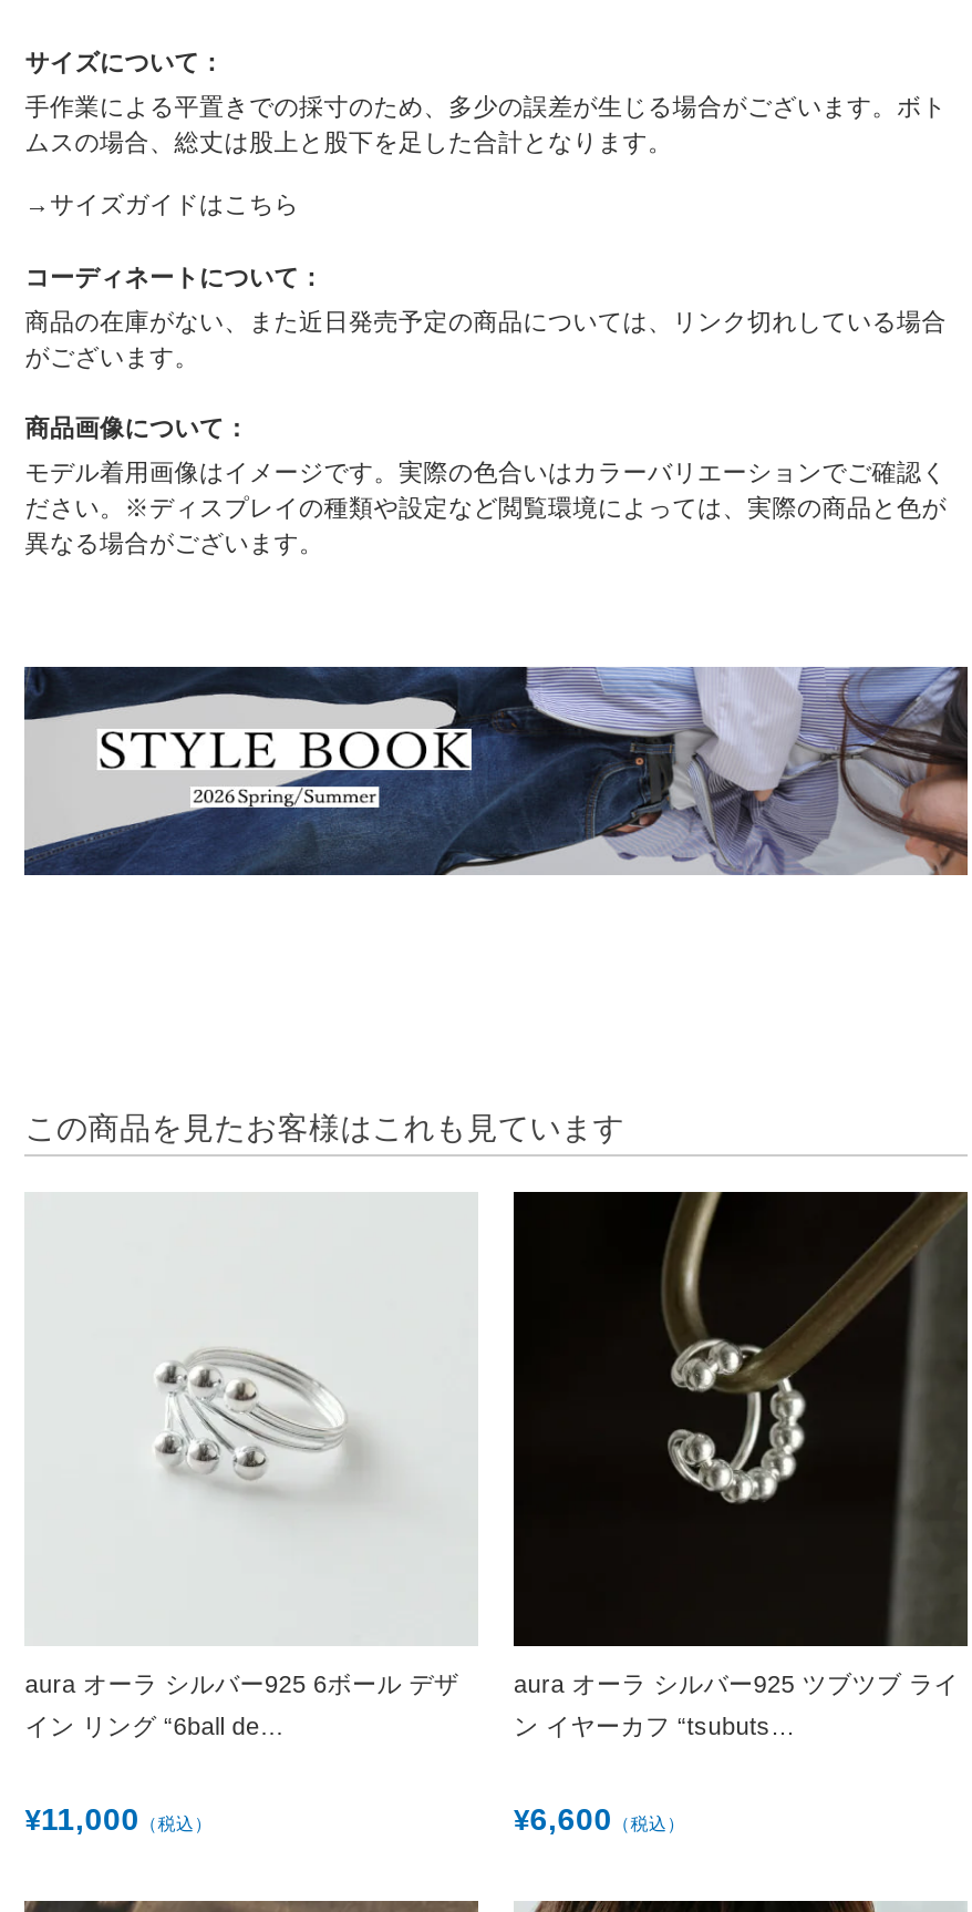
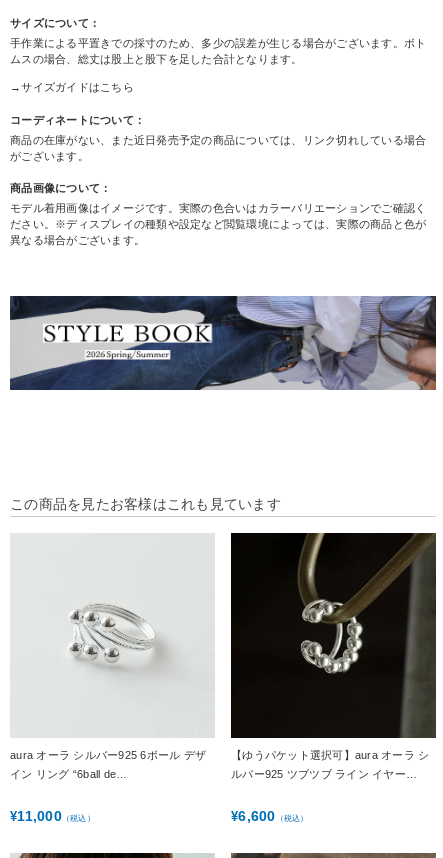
- aura オーラ シルバー925 ツブツブ ライ
+ 【ゆうパケット選択可】aura オーラ シ

- ン イヤーカフ “tsubuts…
+ ルバー925 ツブツブ ライン イヤー…
